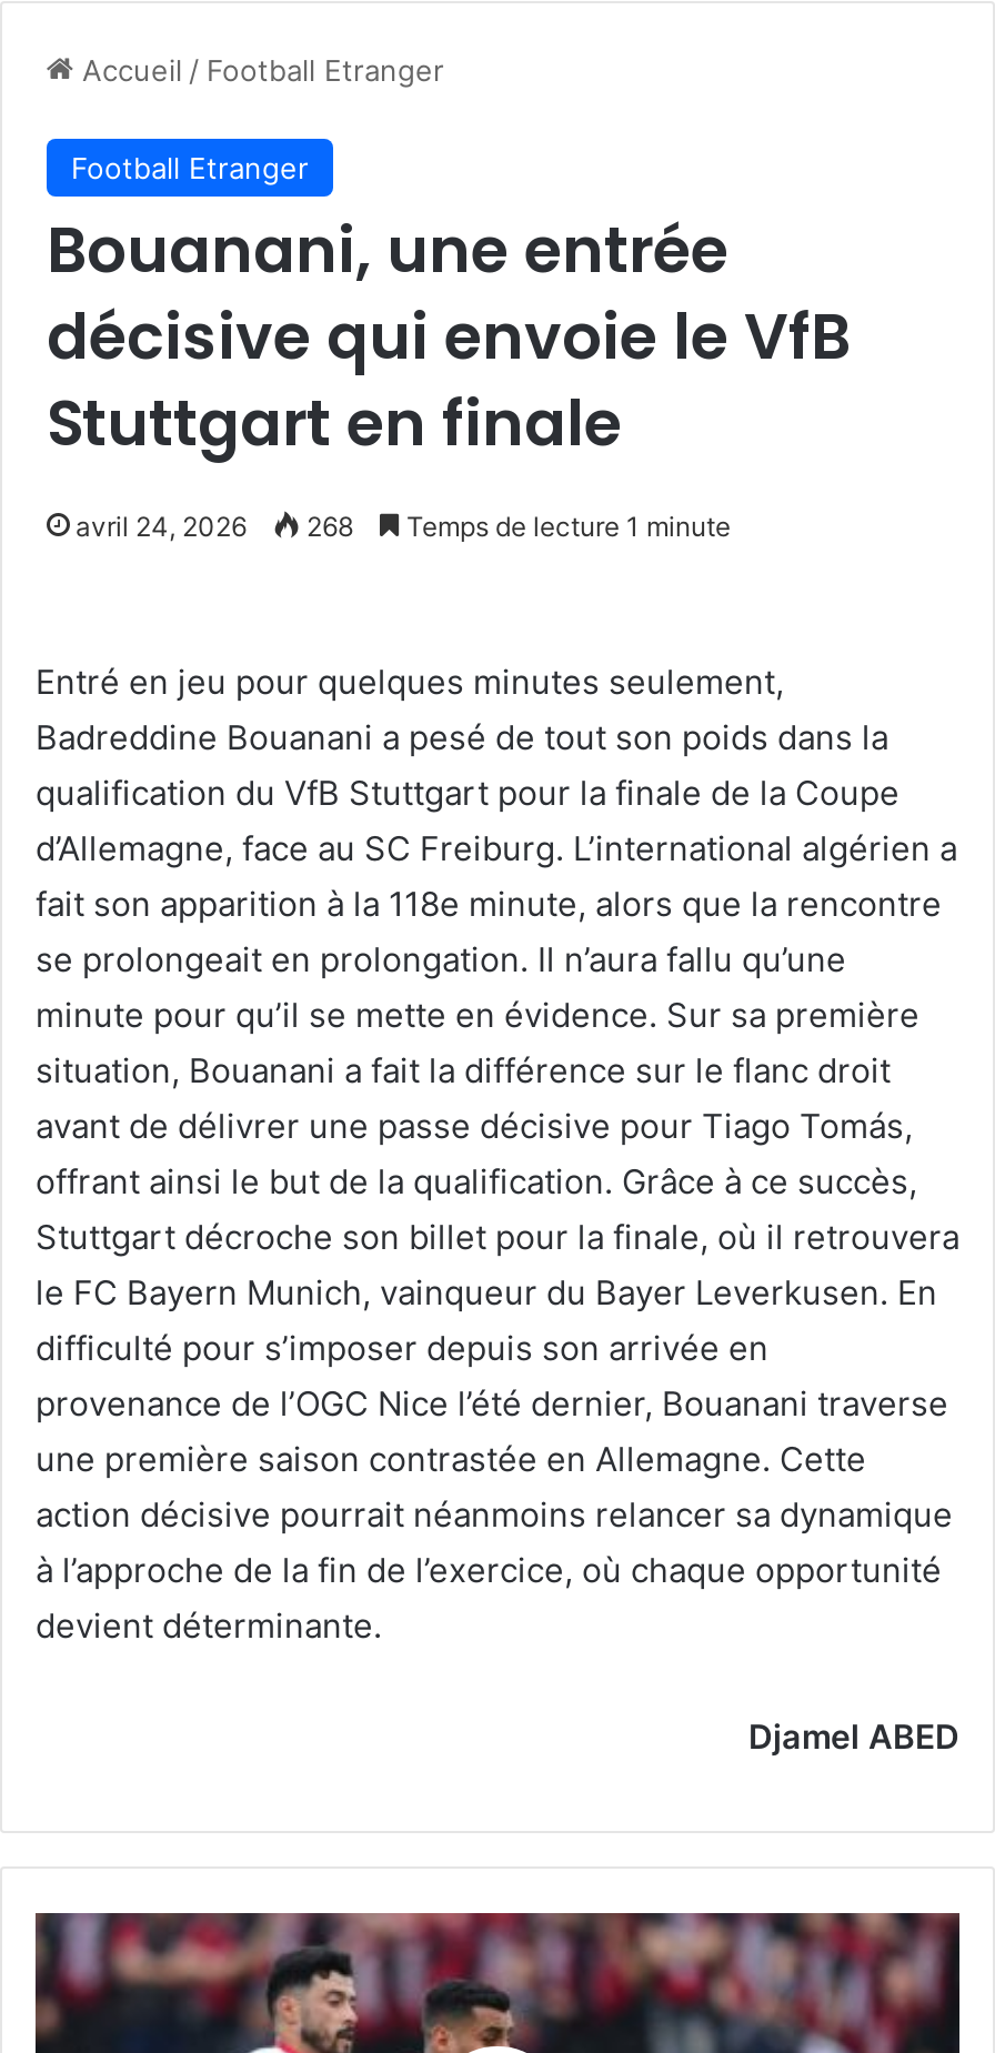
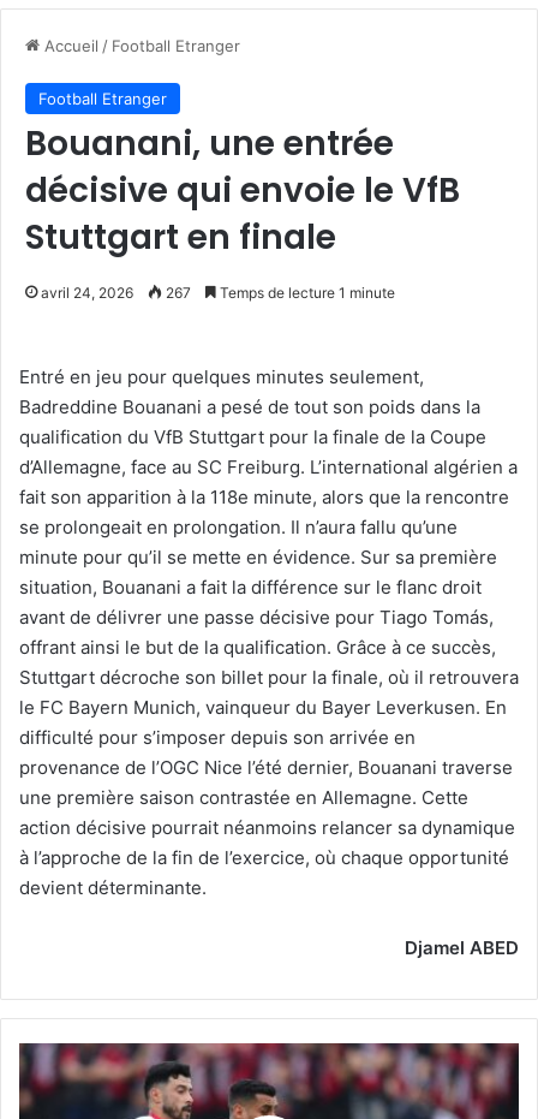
- avril 24, 2026 268 Temps de lecture 1 minute
+ avril 24, 2026 267 Temps de lecture 1 minute
